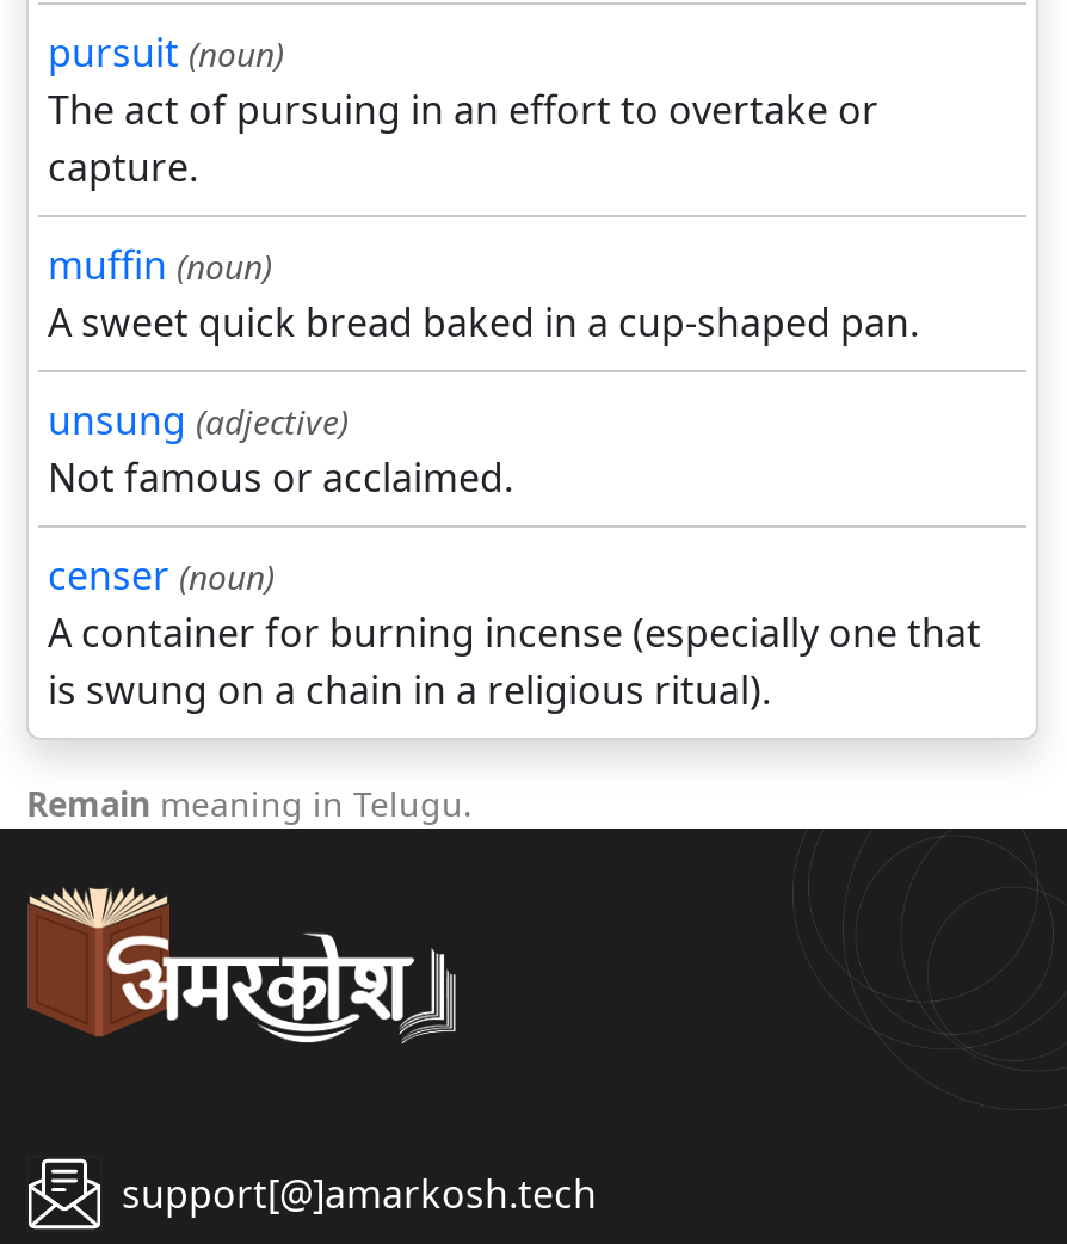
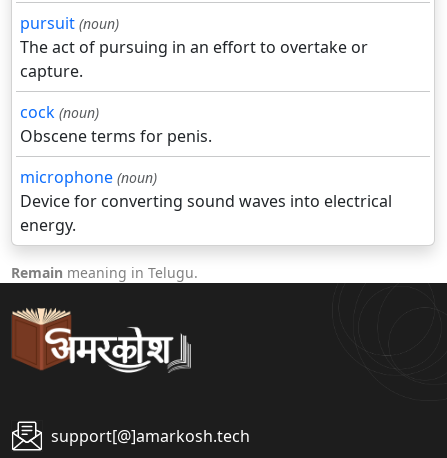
- muffin (noun)
- A sweet quick bread baked in a cup-shaped pan.
- unsung (adjective)
- Not famous or acclaimed.
- censer (noun)
- A container for burning incense (especially one that
- is swung on a chain in a religious ritual).
+ cock (noun)
+ Obscene terms for penis.
+ microphone (noun)
+ Device for converting sound waves into electrical
+ energy.
